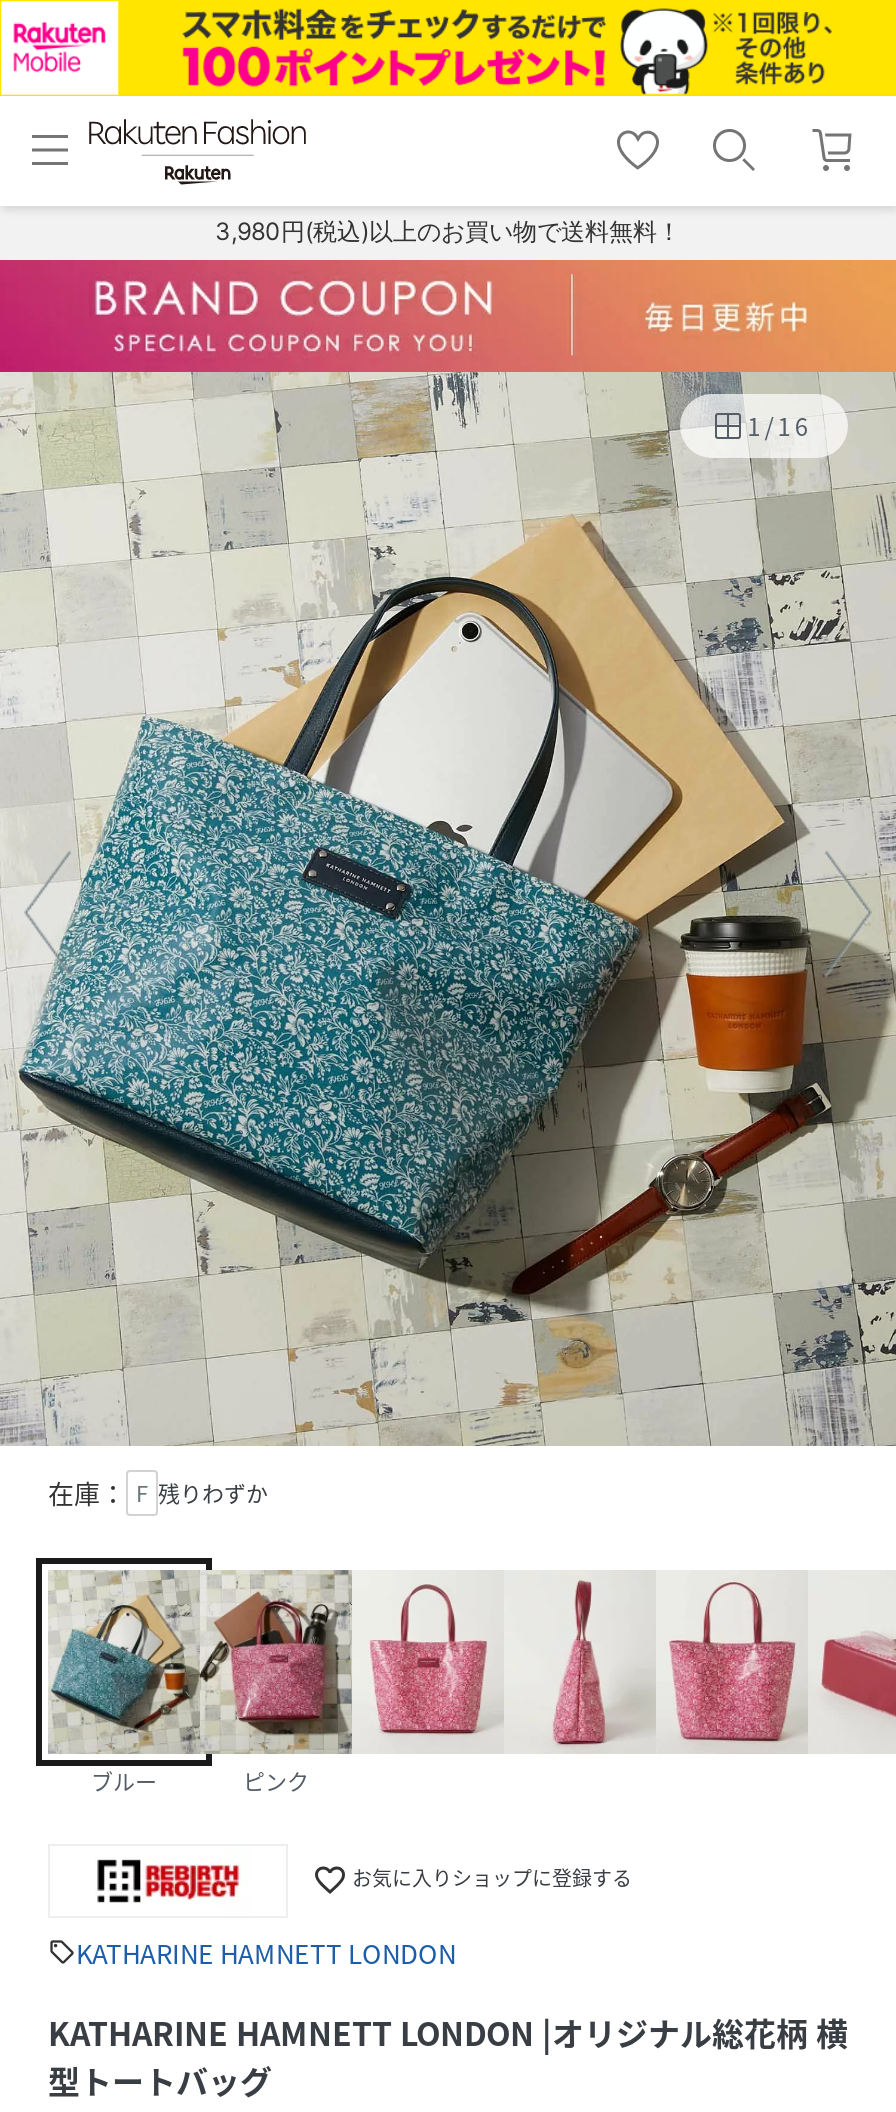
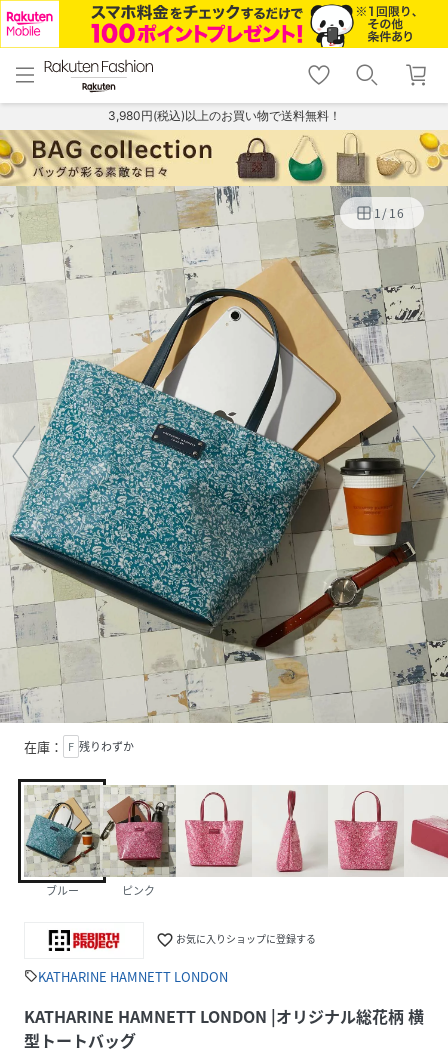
- [image]
+ [image]
